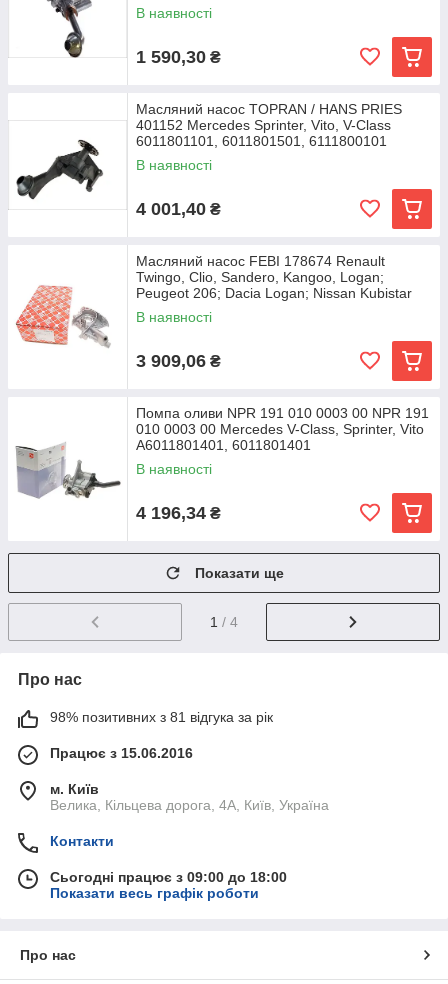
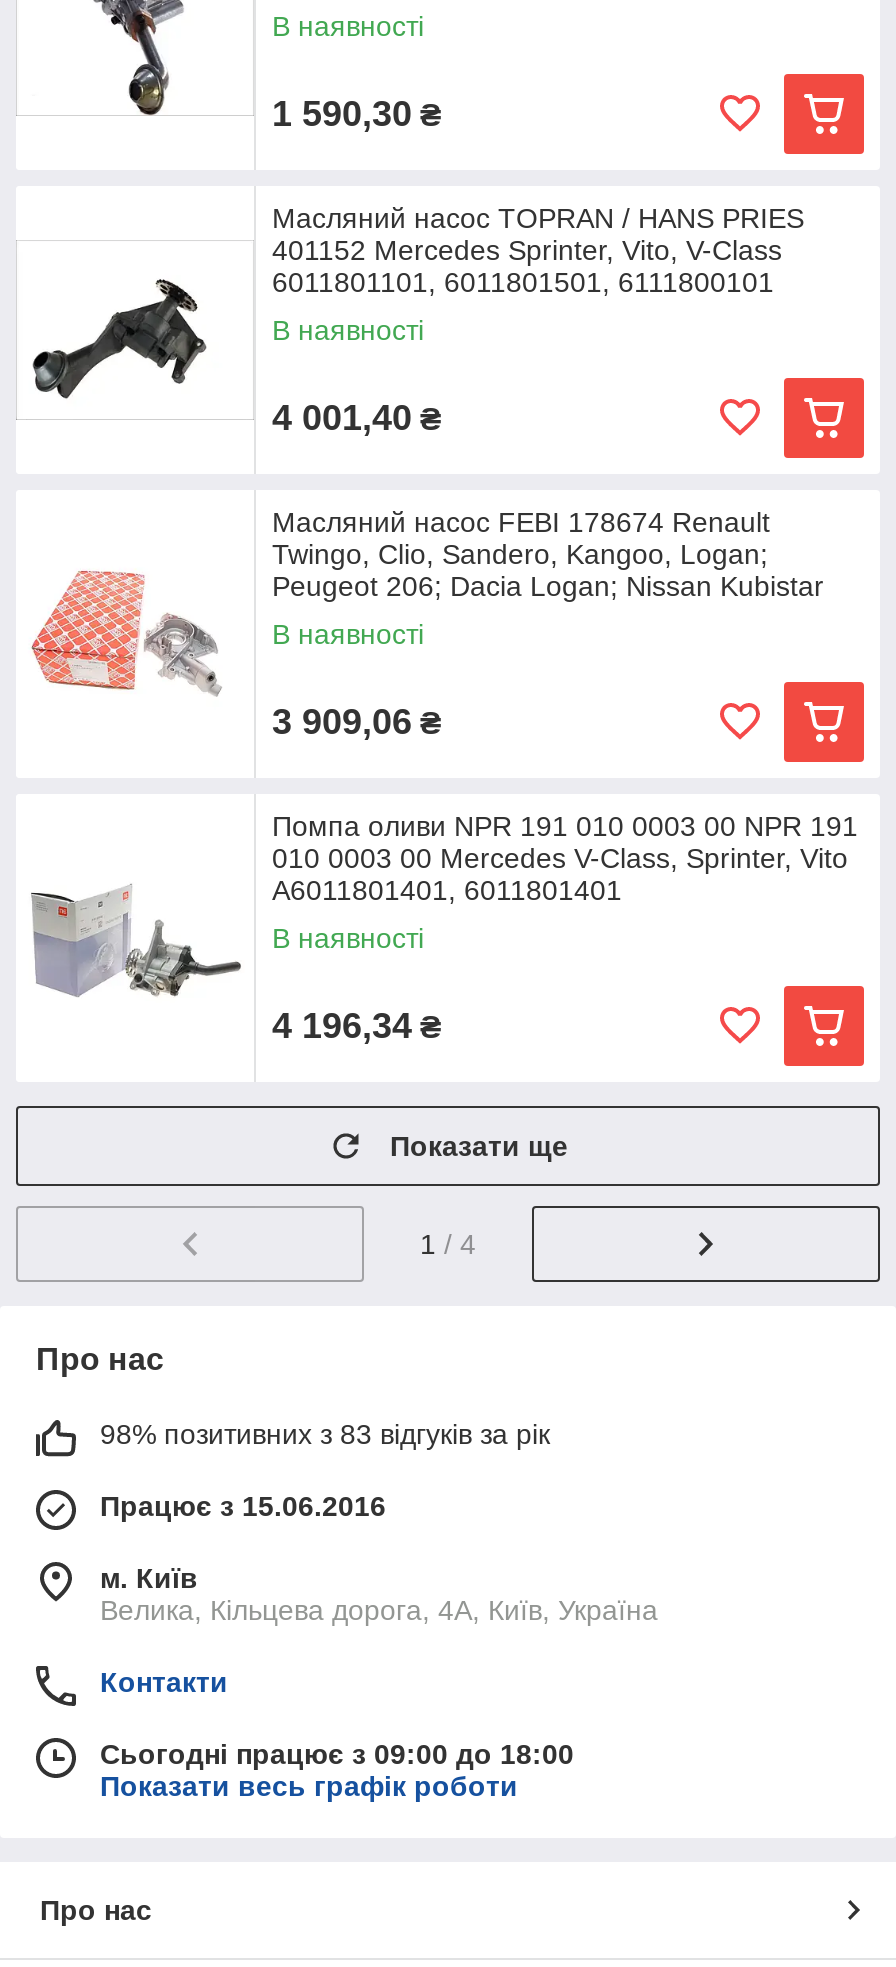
- 98% позитивних з 81 відгука за рік
+ 98% позитивних з 83 відгуків за рік
